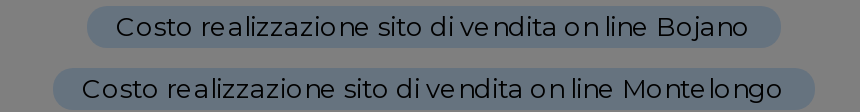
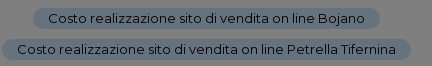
- Costo realizzazione sito di vendita on line Montelongo
+ Costo realizzazione sito di vendita on line Petrella Tifernina
